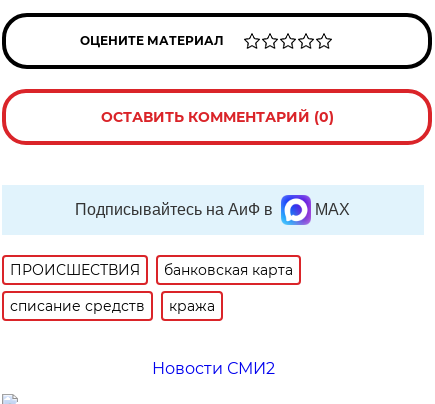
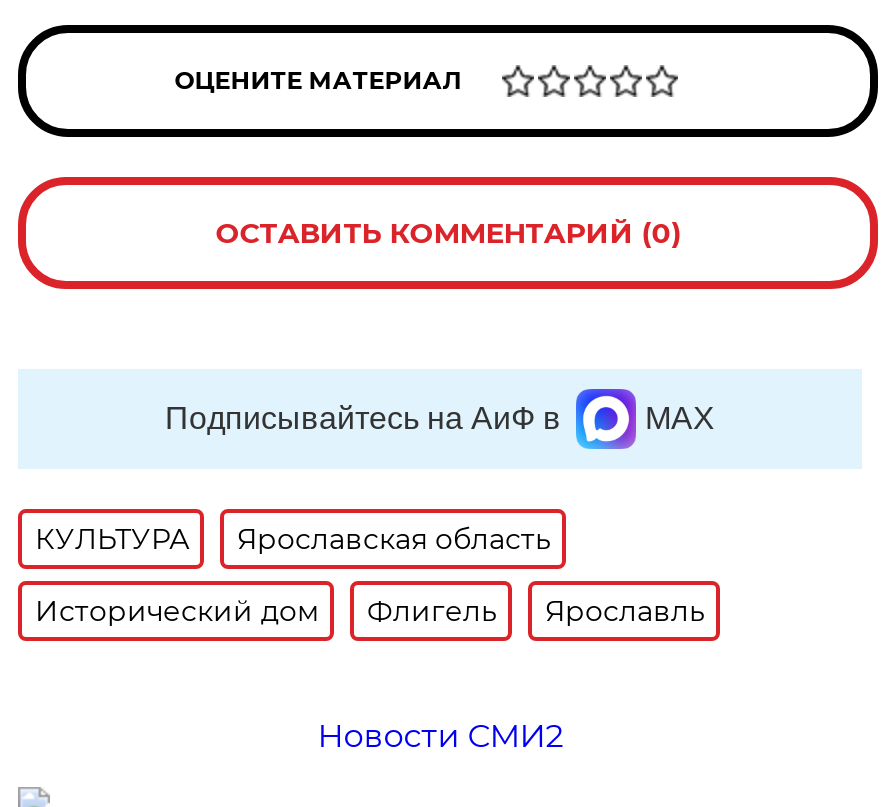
- ПРОИСШЕСТВИЯ
- банковская карта
+ КУЛЬТУРА
+ Ярославская область

- списание средств
- кража
+ Исторический дом
+ Флигель
+ Ярославль
